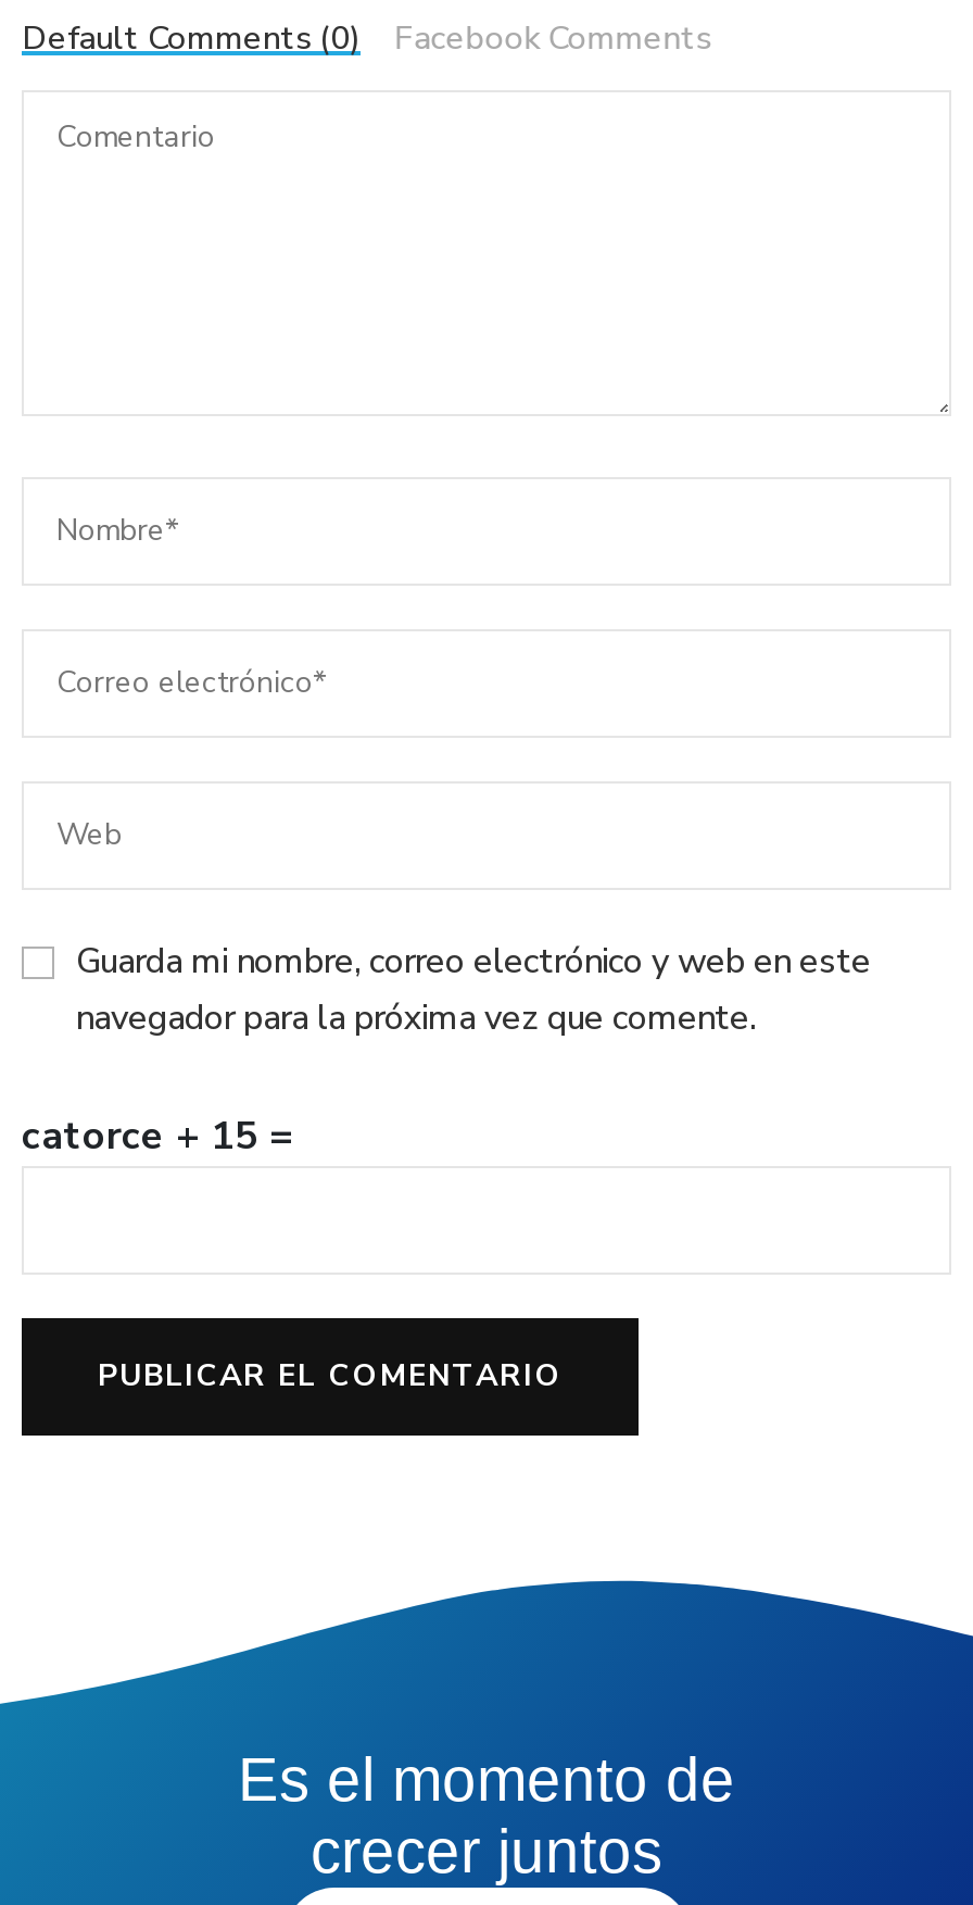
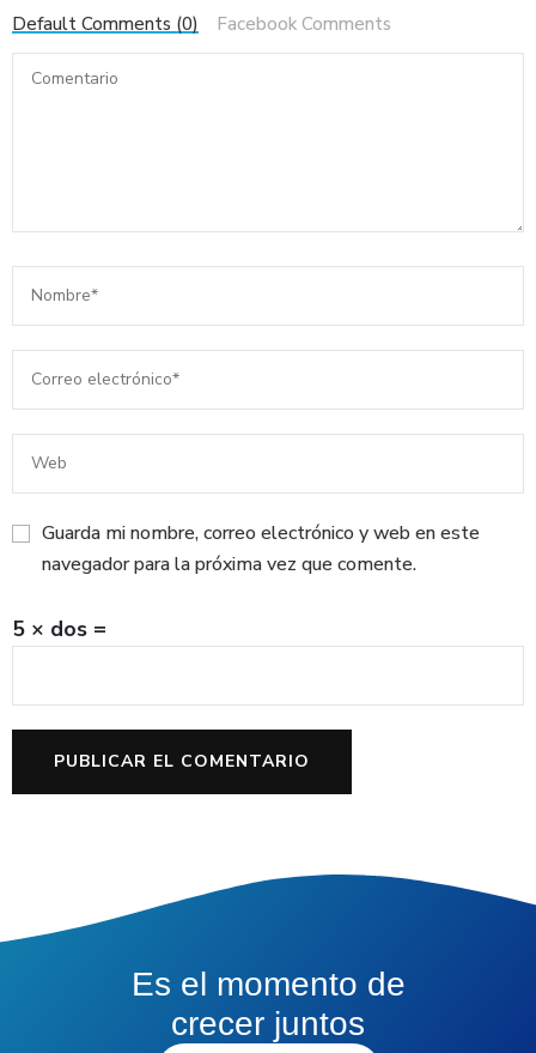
- catorce + 15 =
+ 5 × dos =
